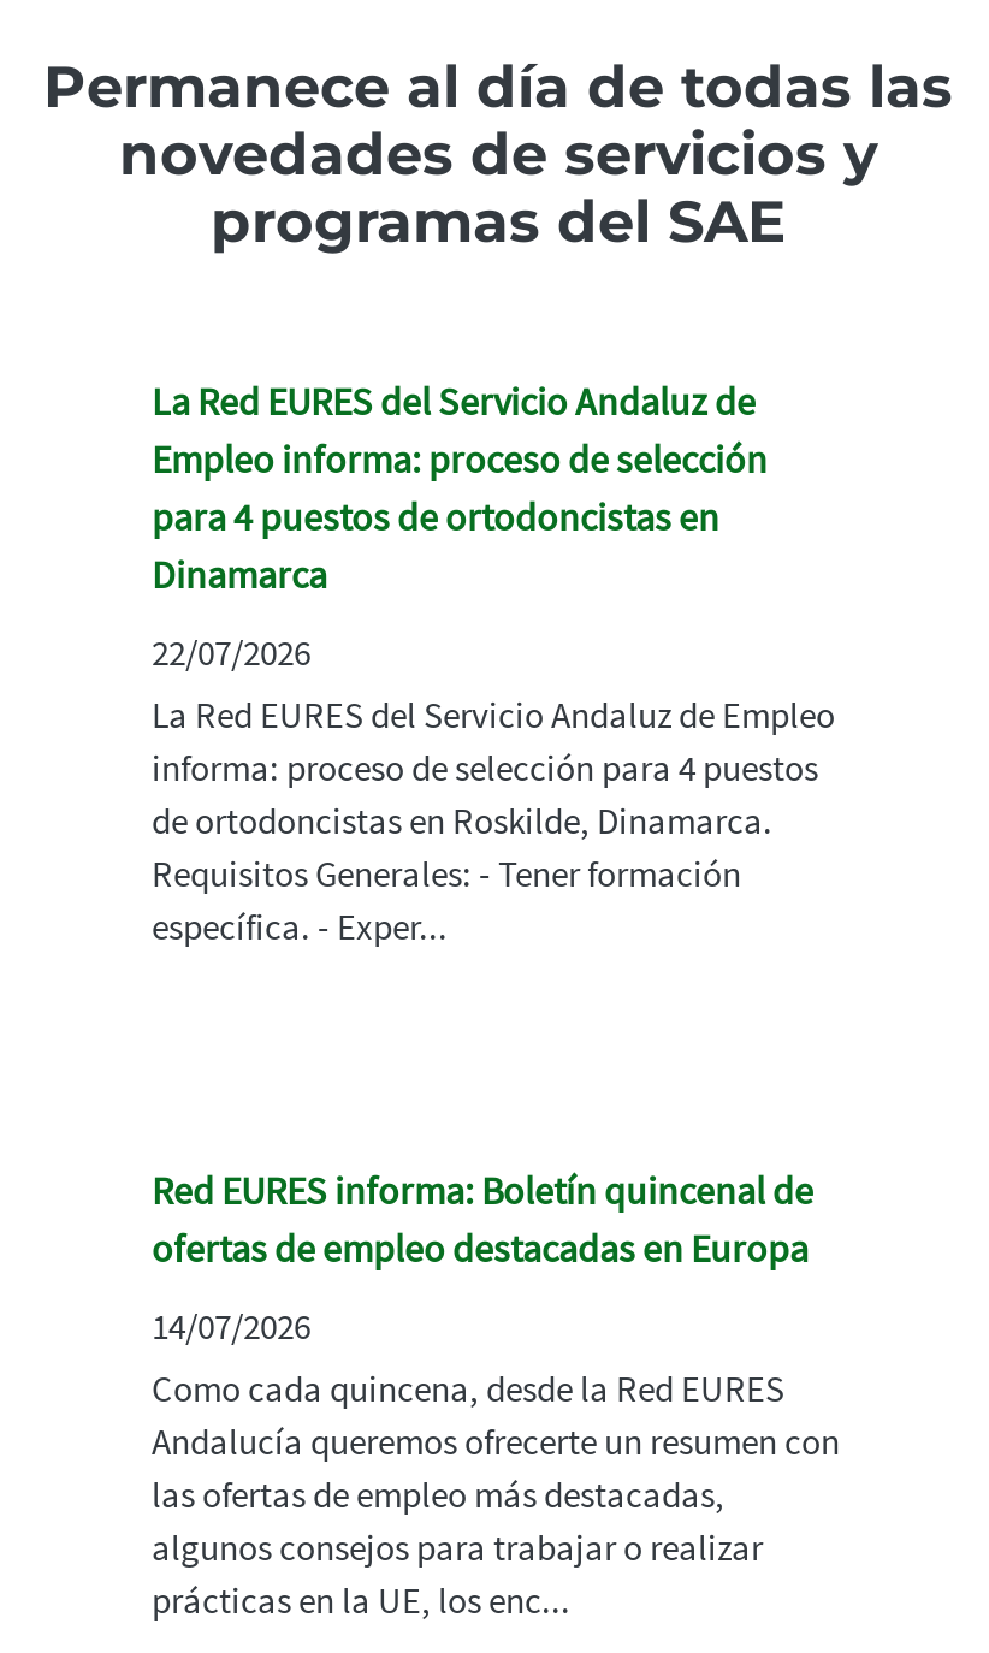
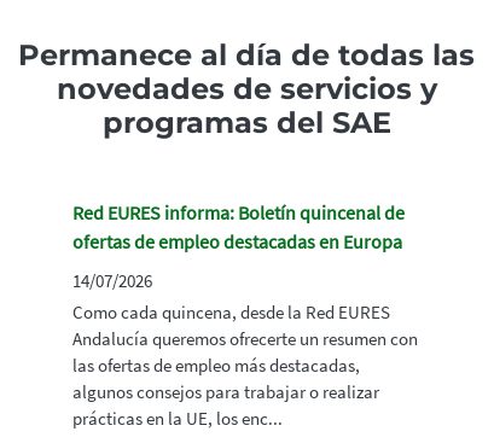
- La Red EURES del Servicio Andaluz de
- Empleo informa: proceso de selección
- para 4 puestos de ortodoncistas en
- Dinamarca
- 22/07/2026
- La Red EURES del Servicio Andaluz de Empleo
- informa: proceso de selección para 4 puestos
- de ortodoncistas en Roskilde, Dinamarca.
- Requisitos Generales: - Tener formación
- específica. - Exper...
